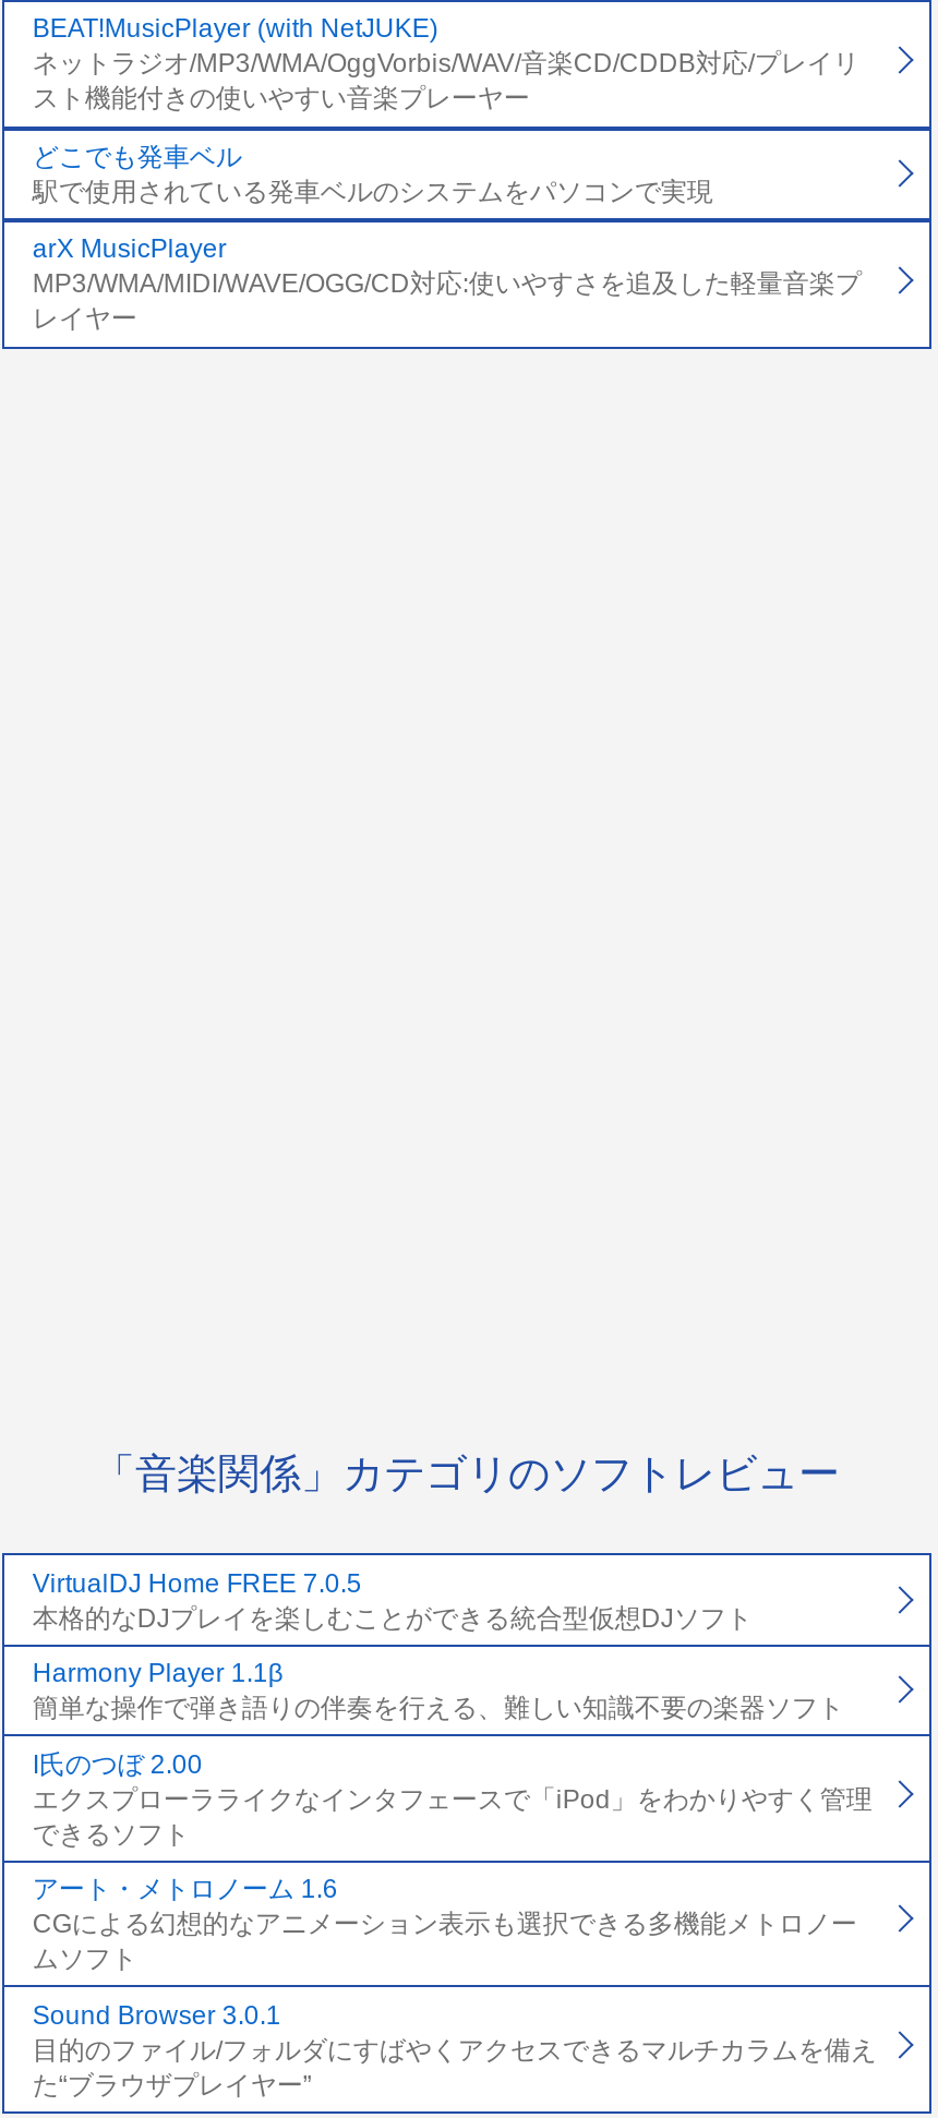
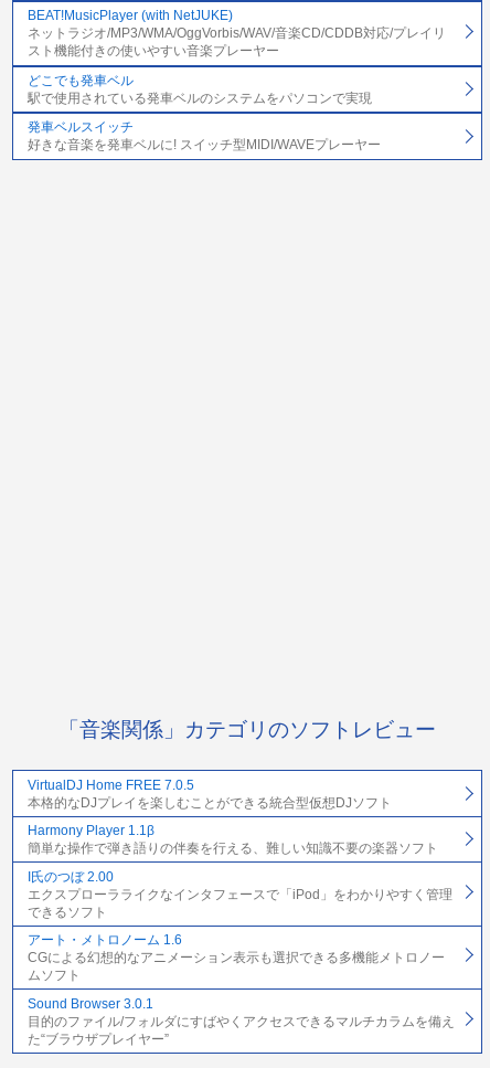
- arX MusicPlayer
- MP3/WMA/MIDI/WAVE/OGG/CD対応:使いやすさを追及した軽量音楽プ
- レイヤー
+ 発車ベルスイッチ
+ 好きな音楽を発車ベルに! スイッチ型MIDI/WAVEプレーヤー
